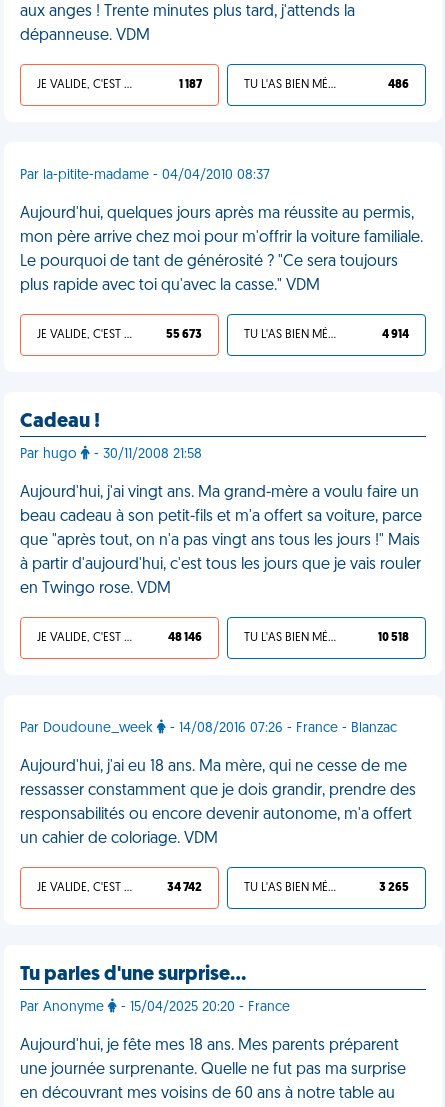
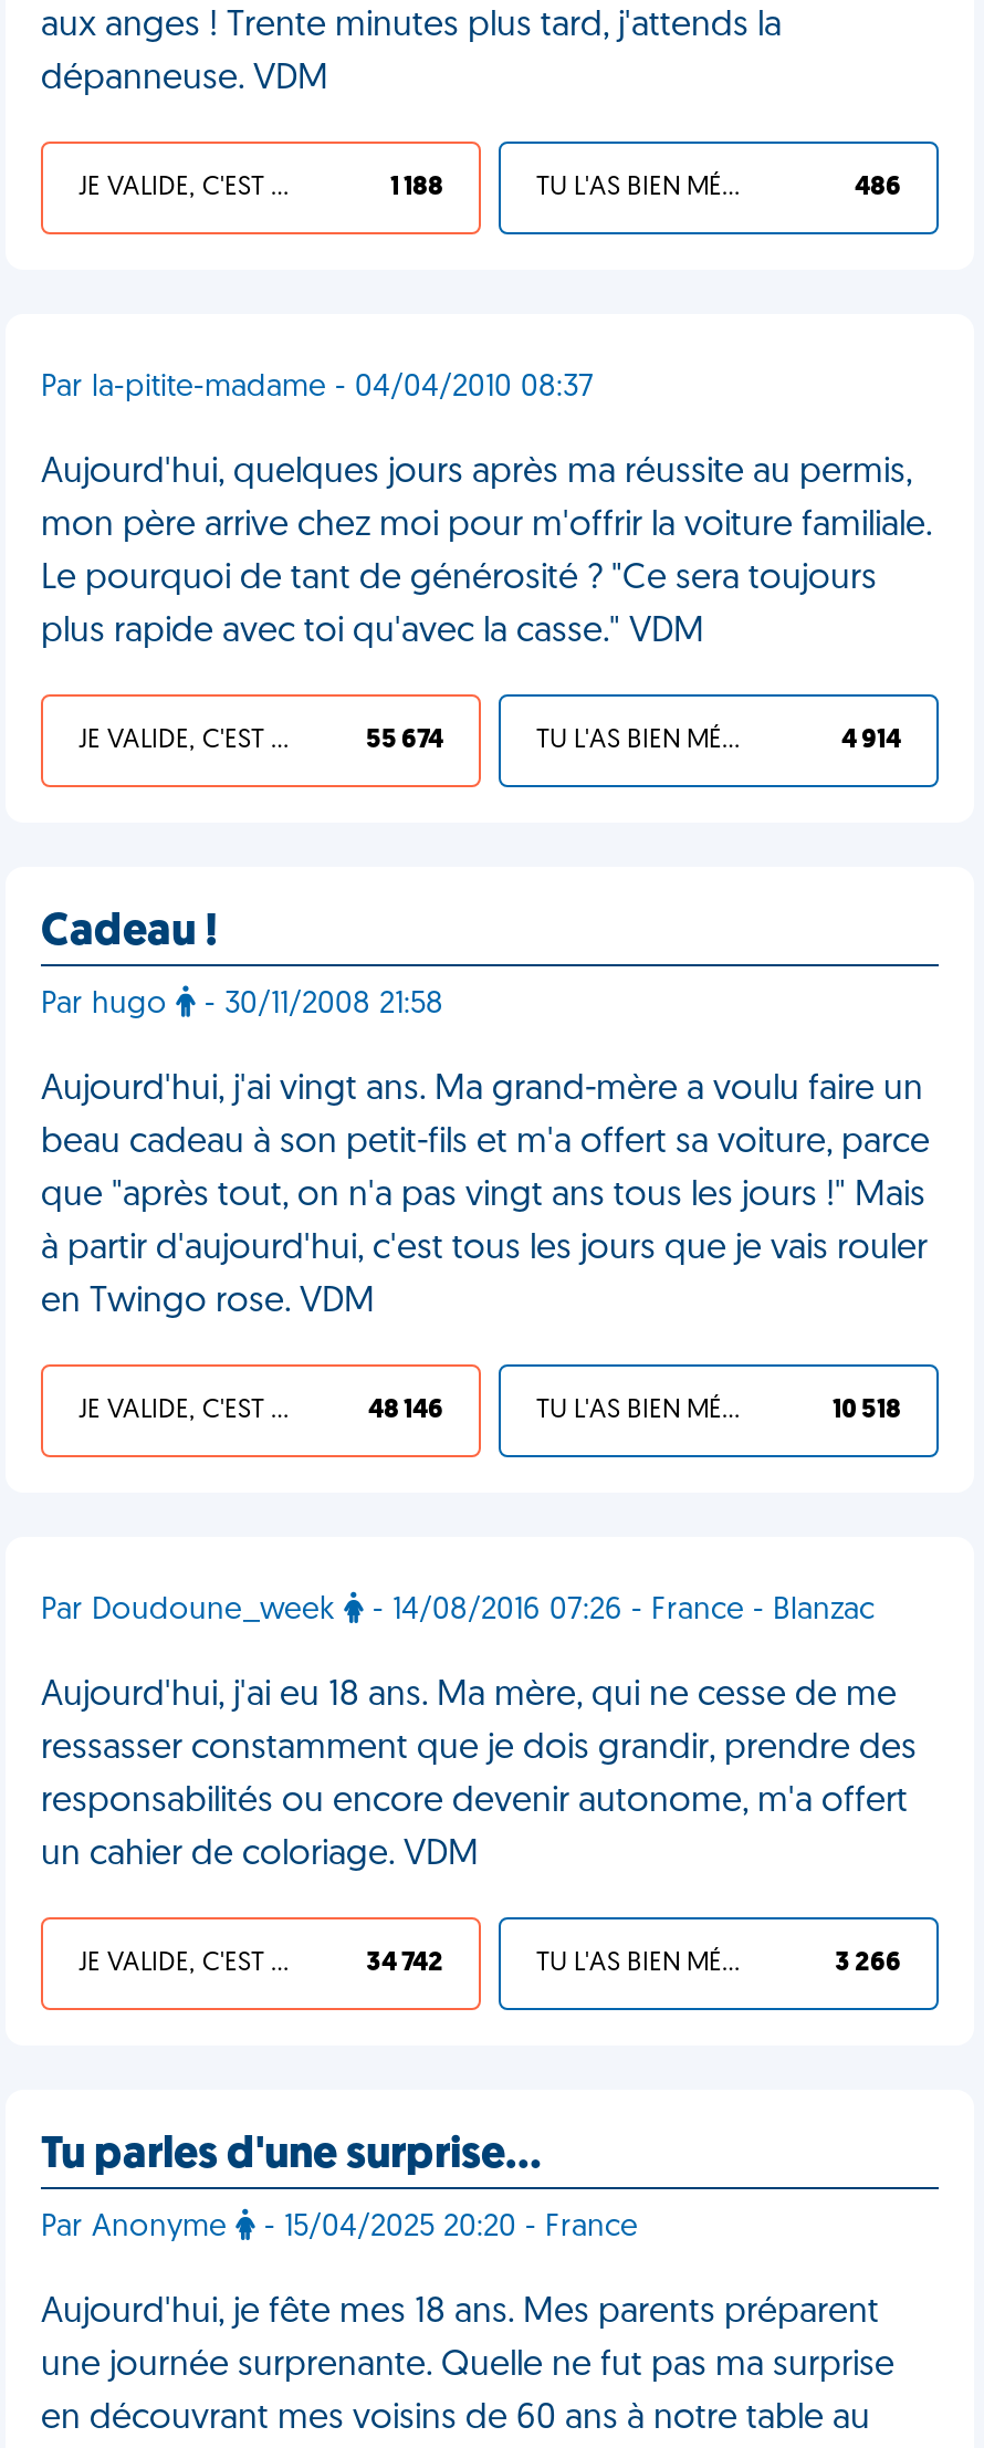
- 1 187
+ 1 188

- 55 673
+ 55 674

- 3 265
+ 3 266
